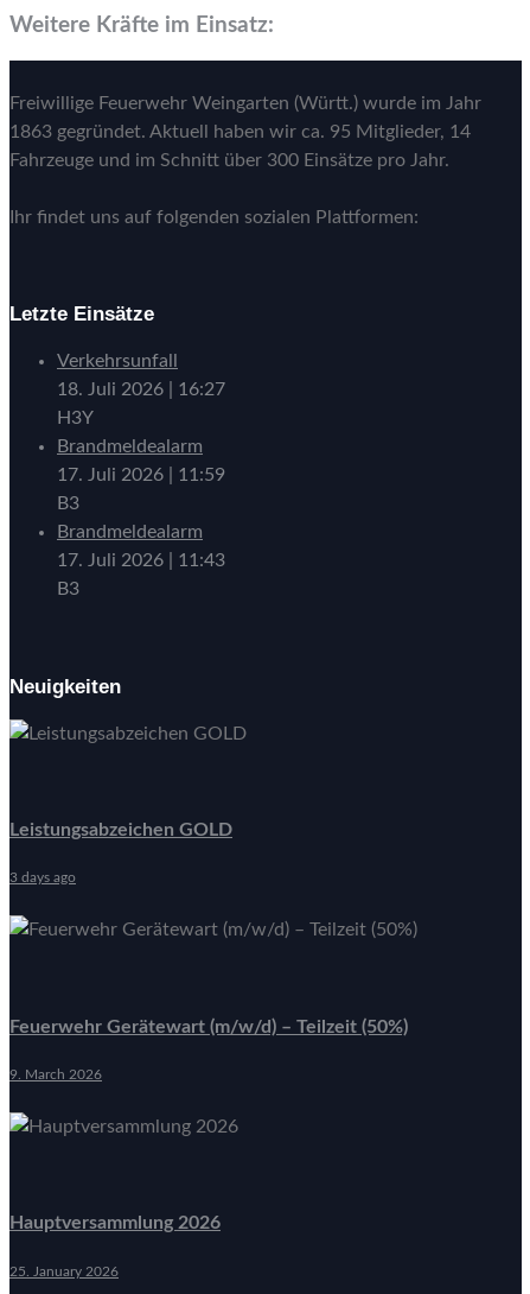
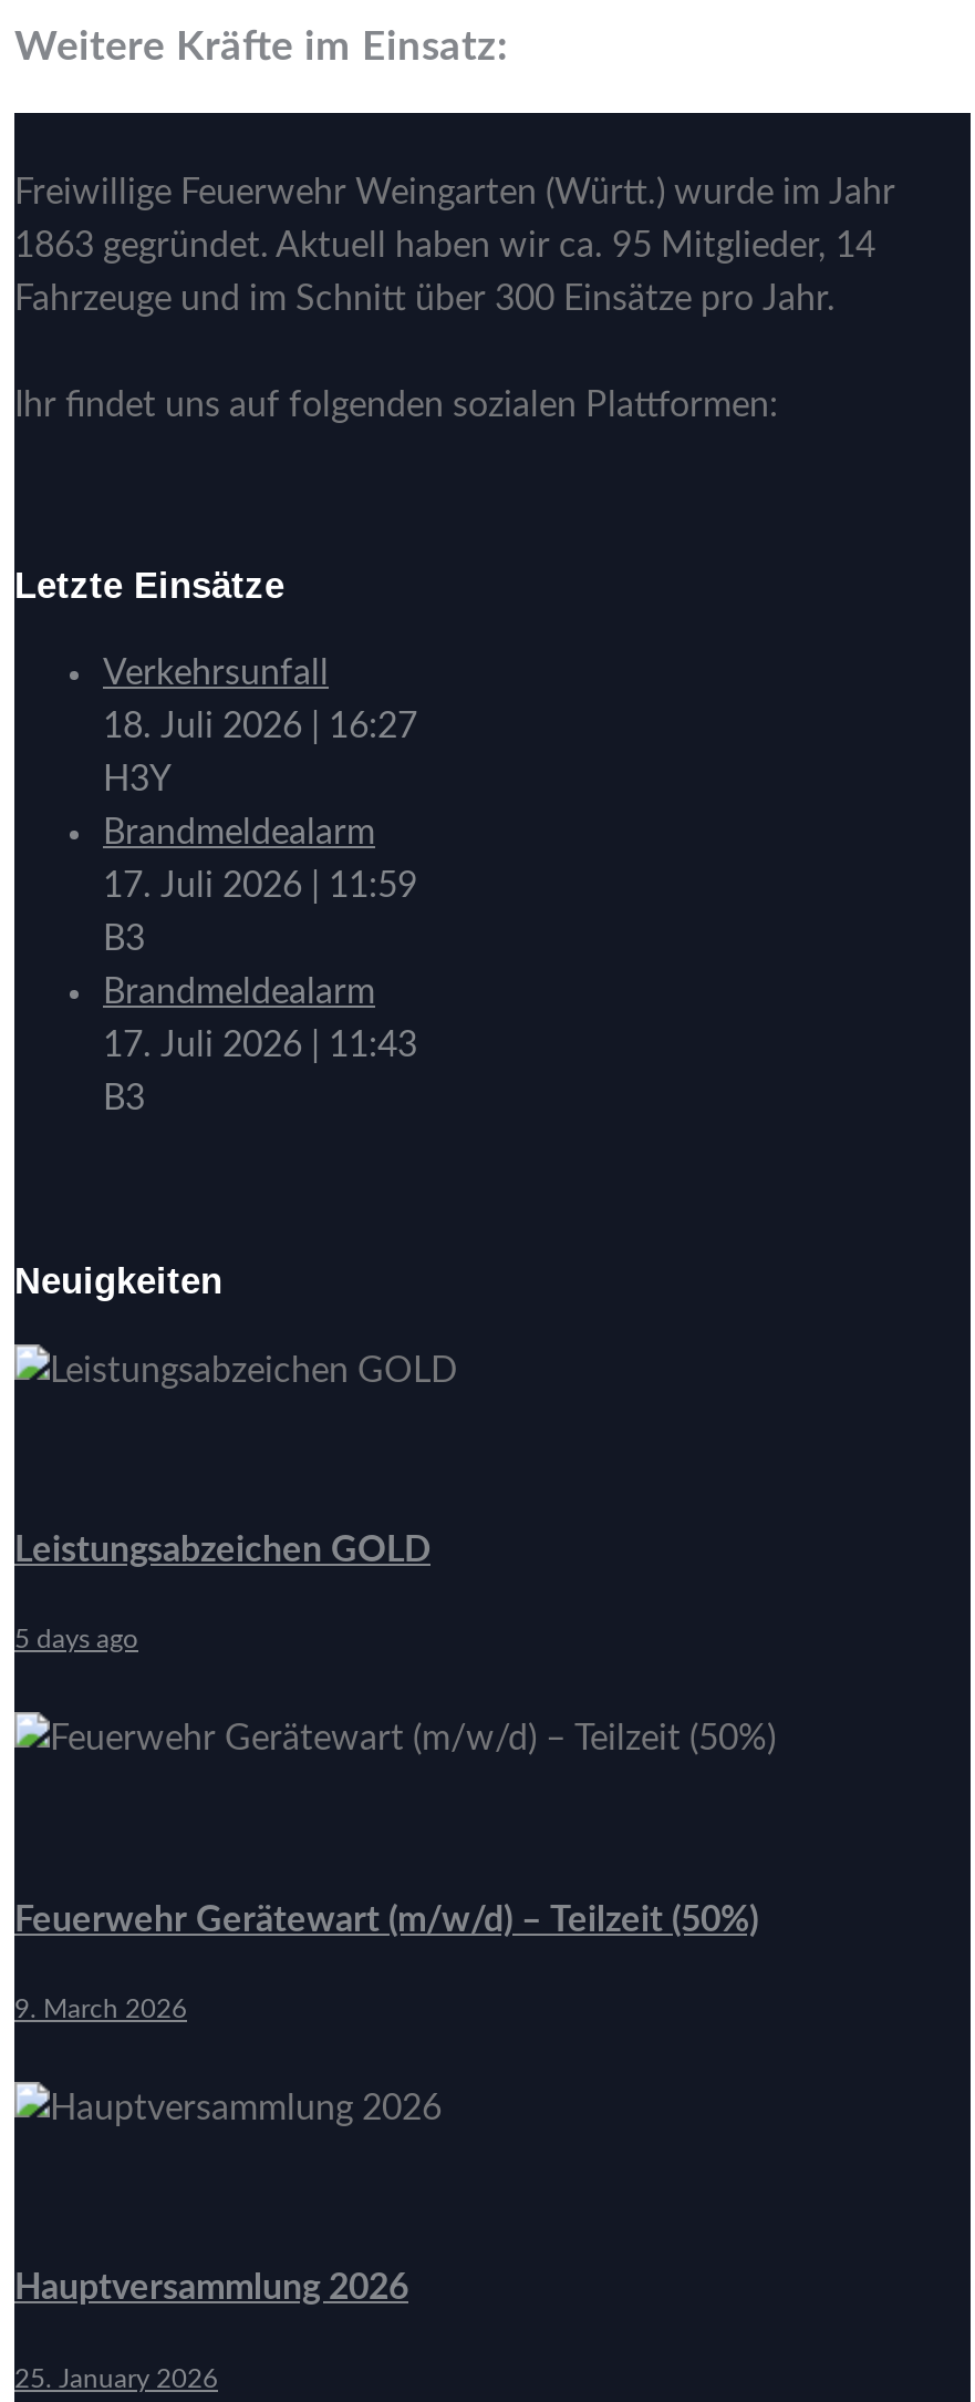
- 3 days ago
+ 5 days ago
